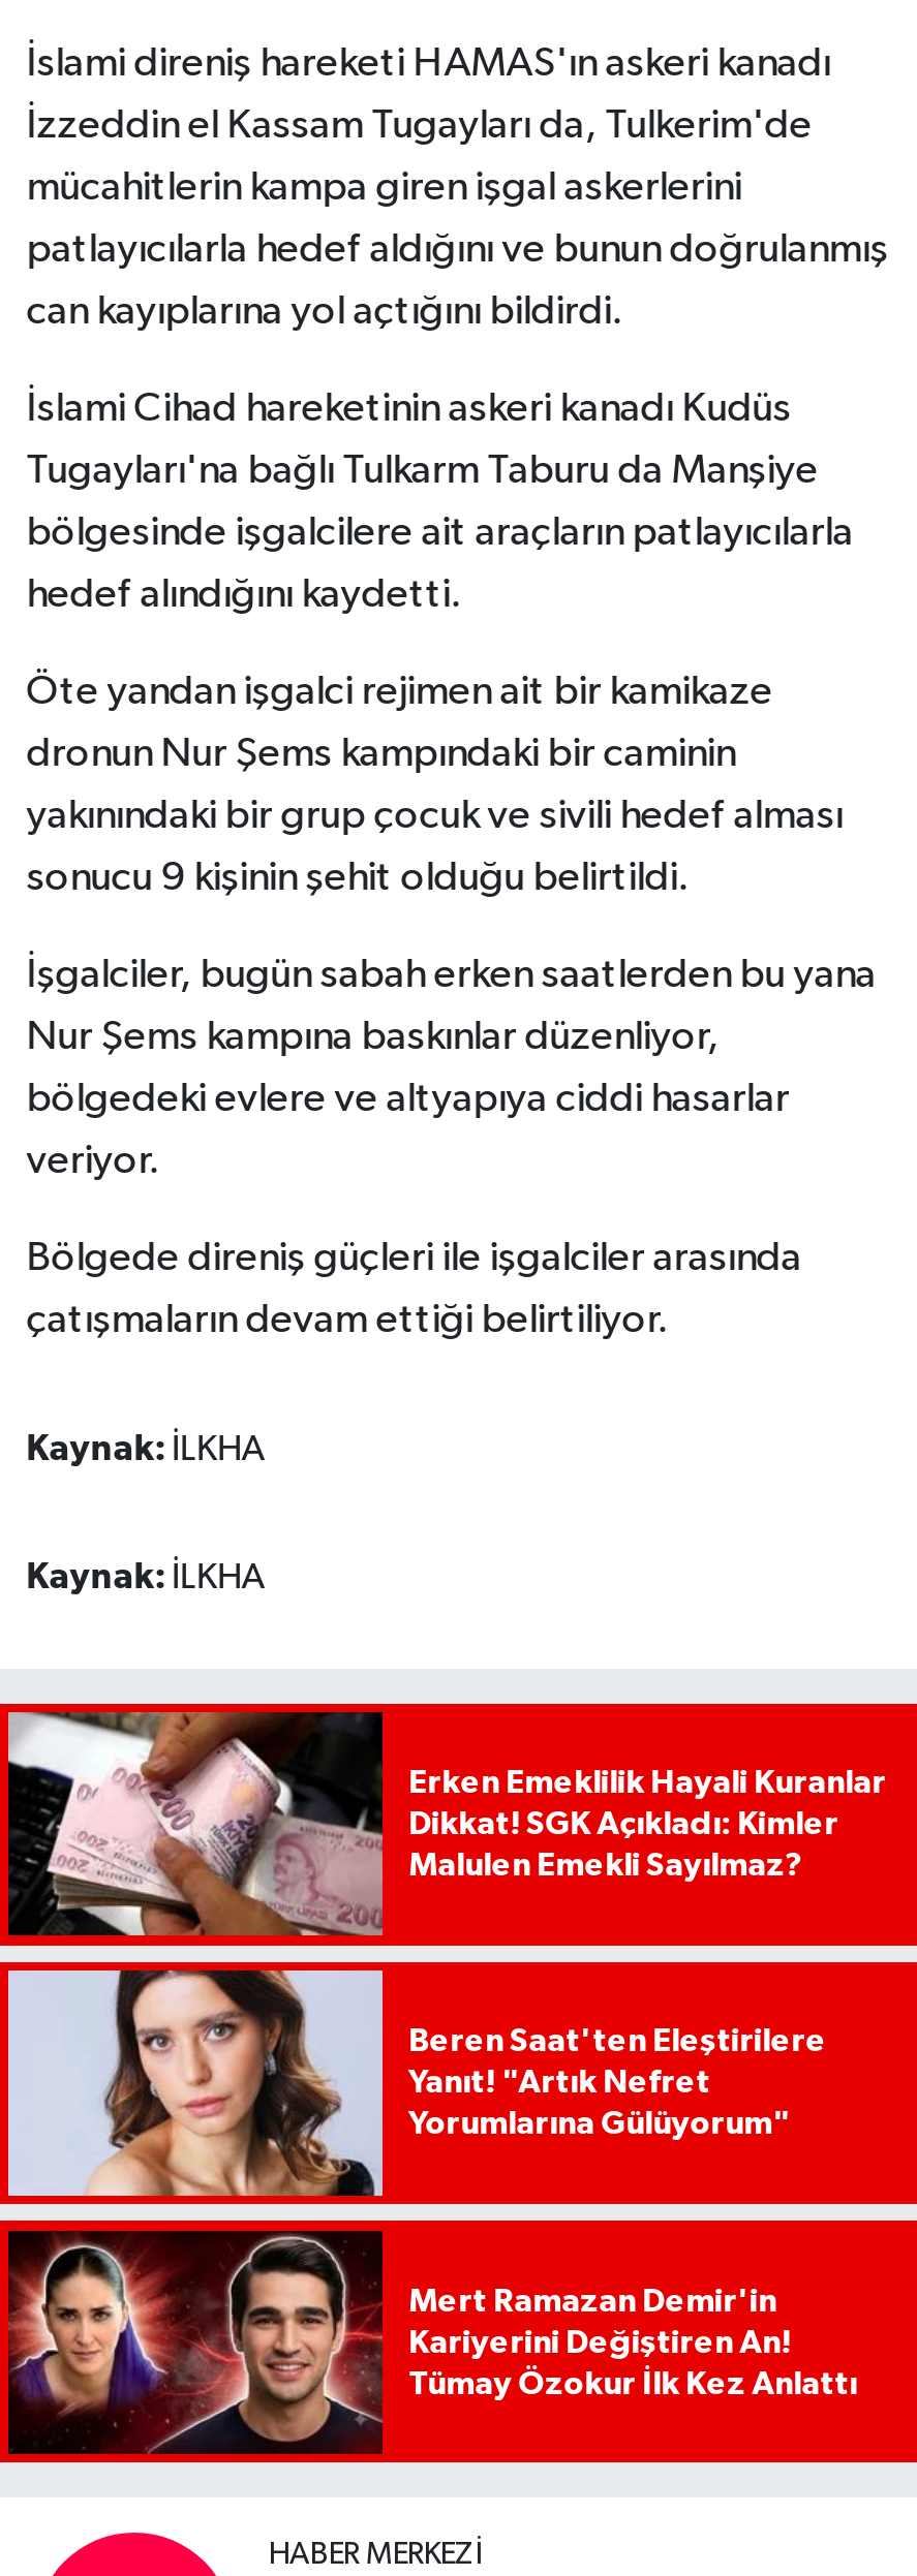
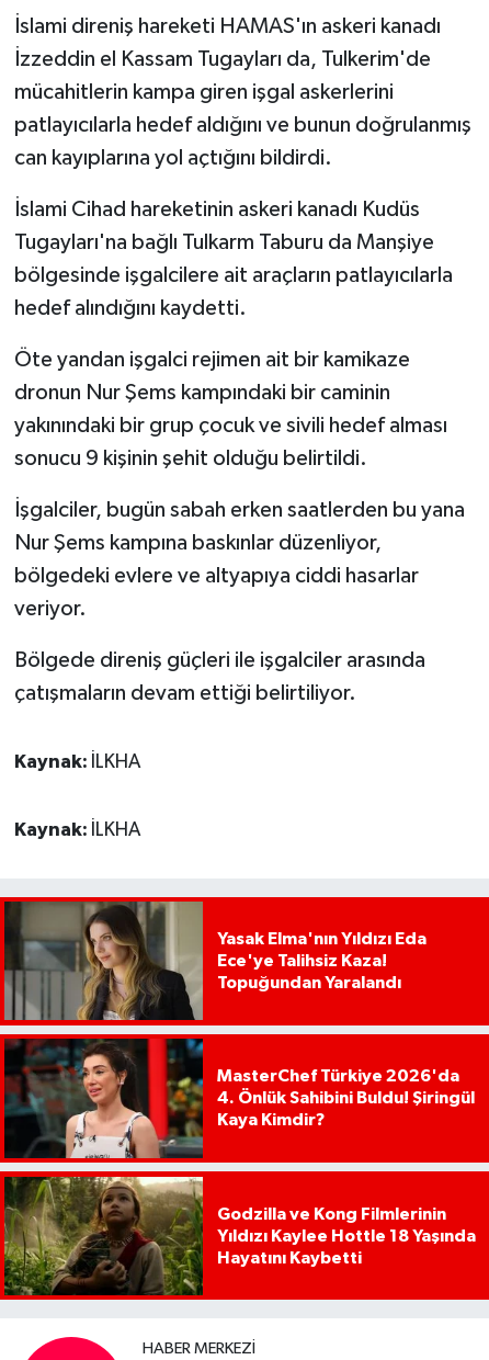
- [image]
- Erken Emeklilik Hayali Kuranlar
- Dikkat! SGK Açıkladı: Kimler
- Malulen Emekli Sayılmaz?
+ [image]
+ Yasak Elma'nın Yıldızı Eda
+ Ece'ye Talihsiz Kaza!
+ Topuğundan Yaralandı

- [image]
- Beren Saat'ten Eleştirilere
- Yanıt! "Artık Nefret
- Yorumlarına Gülüyorum"
+ [image]
+ MasterChef Türkiye 2026'da
+ 4. Önlük Sahibini Buldu! Şiringül
+ Kaya Kimdir?

- [image]
- Mert Ramazan Demir'in
- Kariyerini Değiştiren An!
- Tümay Özokur İlk Kez Anlattı
+ [image]
+ Godzilla ve Kong Filmlerinin
+ Yıldızı Kaylee Hottle 18 Yaşında
+ Hayatını Kaybetti
